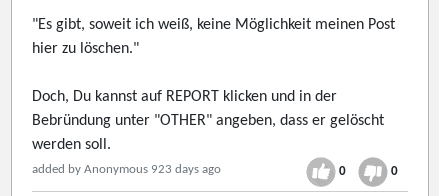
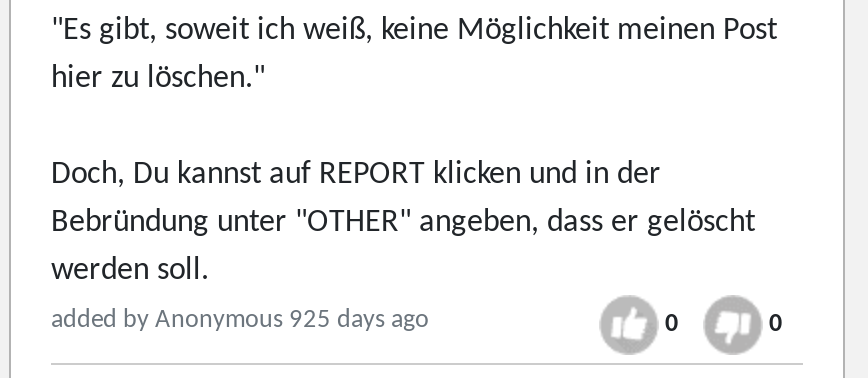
- added by Anonymous 923 days ago
+ added by Anonymous 925 days ago
